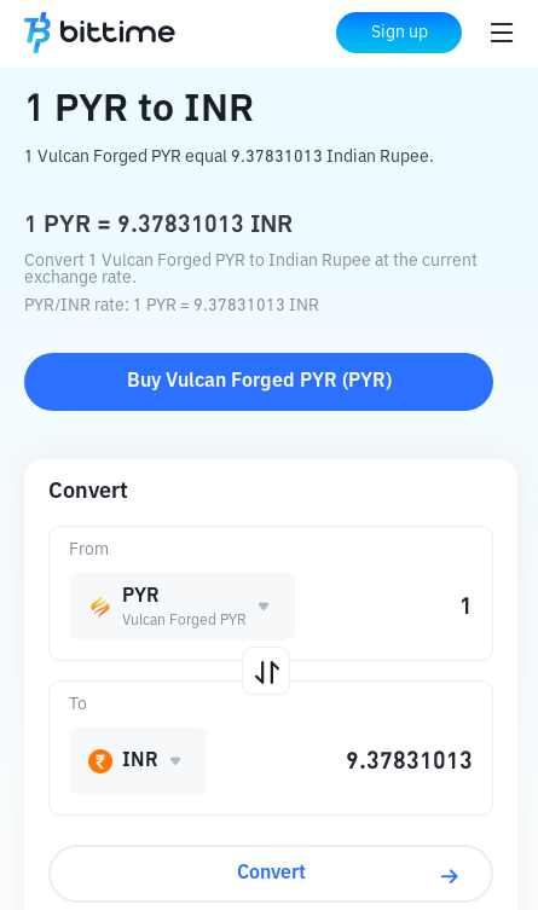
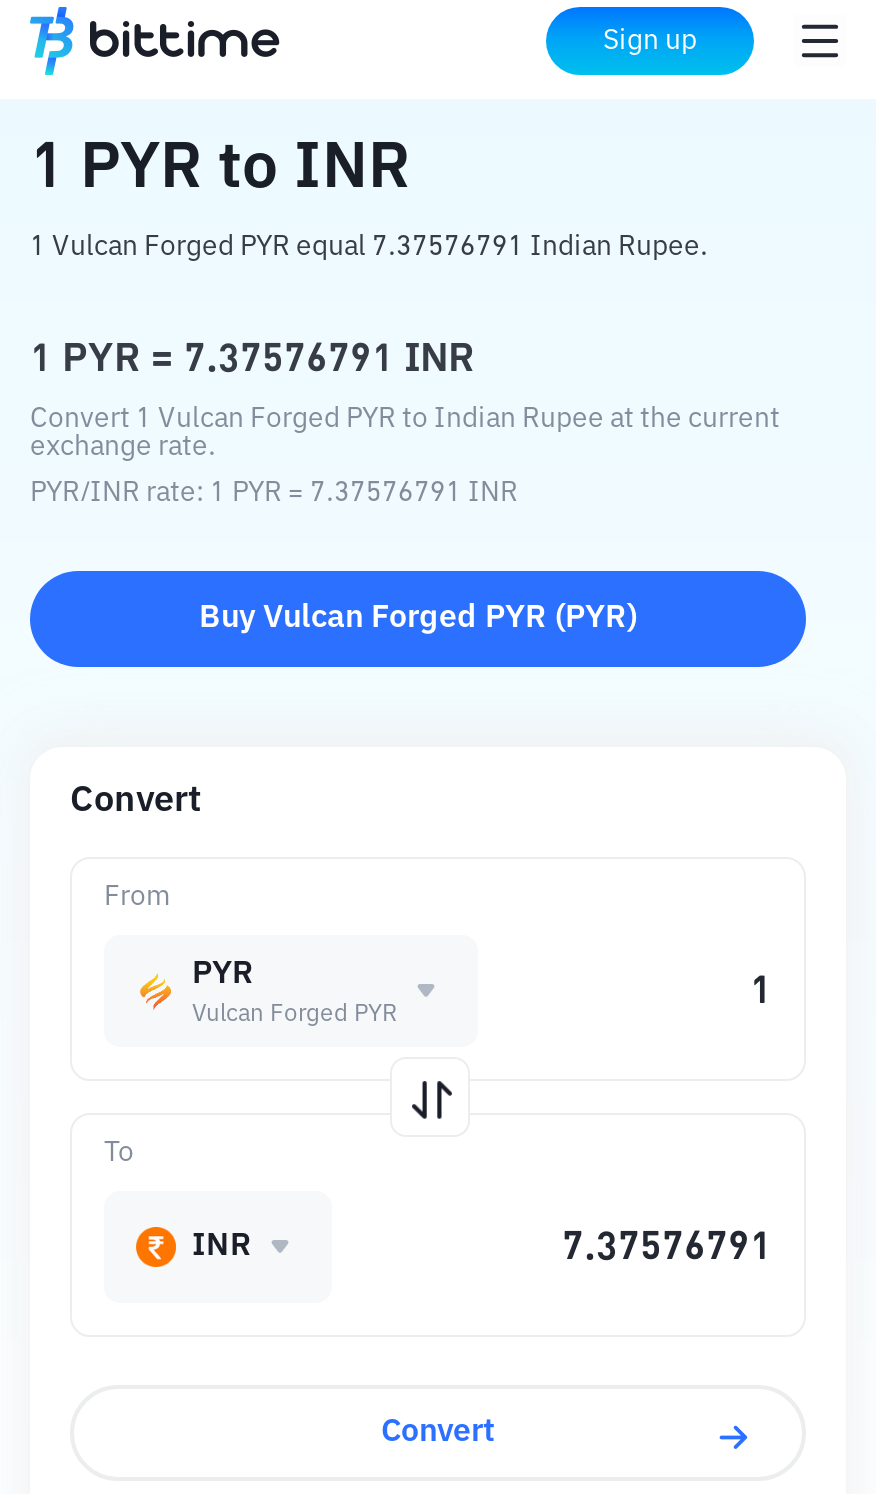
- 1 Vulcan Forged PYR equal 9.37831013 Indian Rupee.
+ 1 Vulcan Forged PYR equal 7.37576791 Indian Rupee.

- 1 PYR = 9.37831013 INR
+ 1 PYR = 7.37576791 INR

- PYR/INR rate: 1 PYR = 9.37831013 INR
+ PYR/INR rate: 1 PYR = 7.37576791 INR
